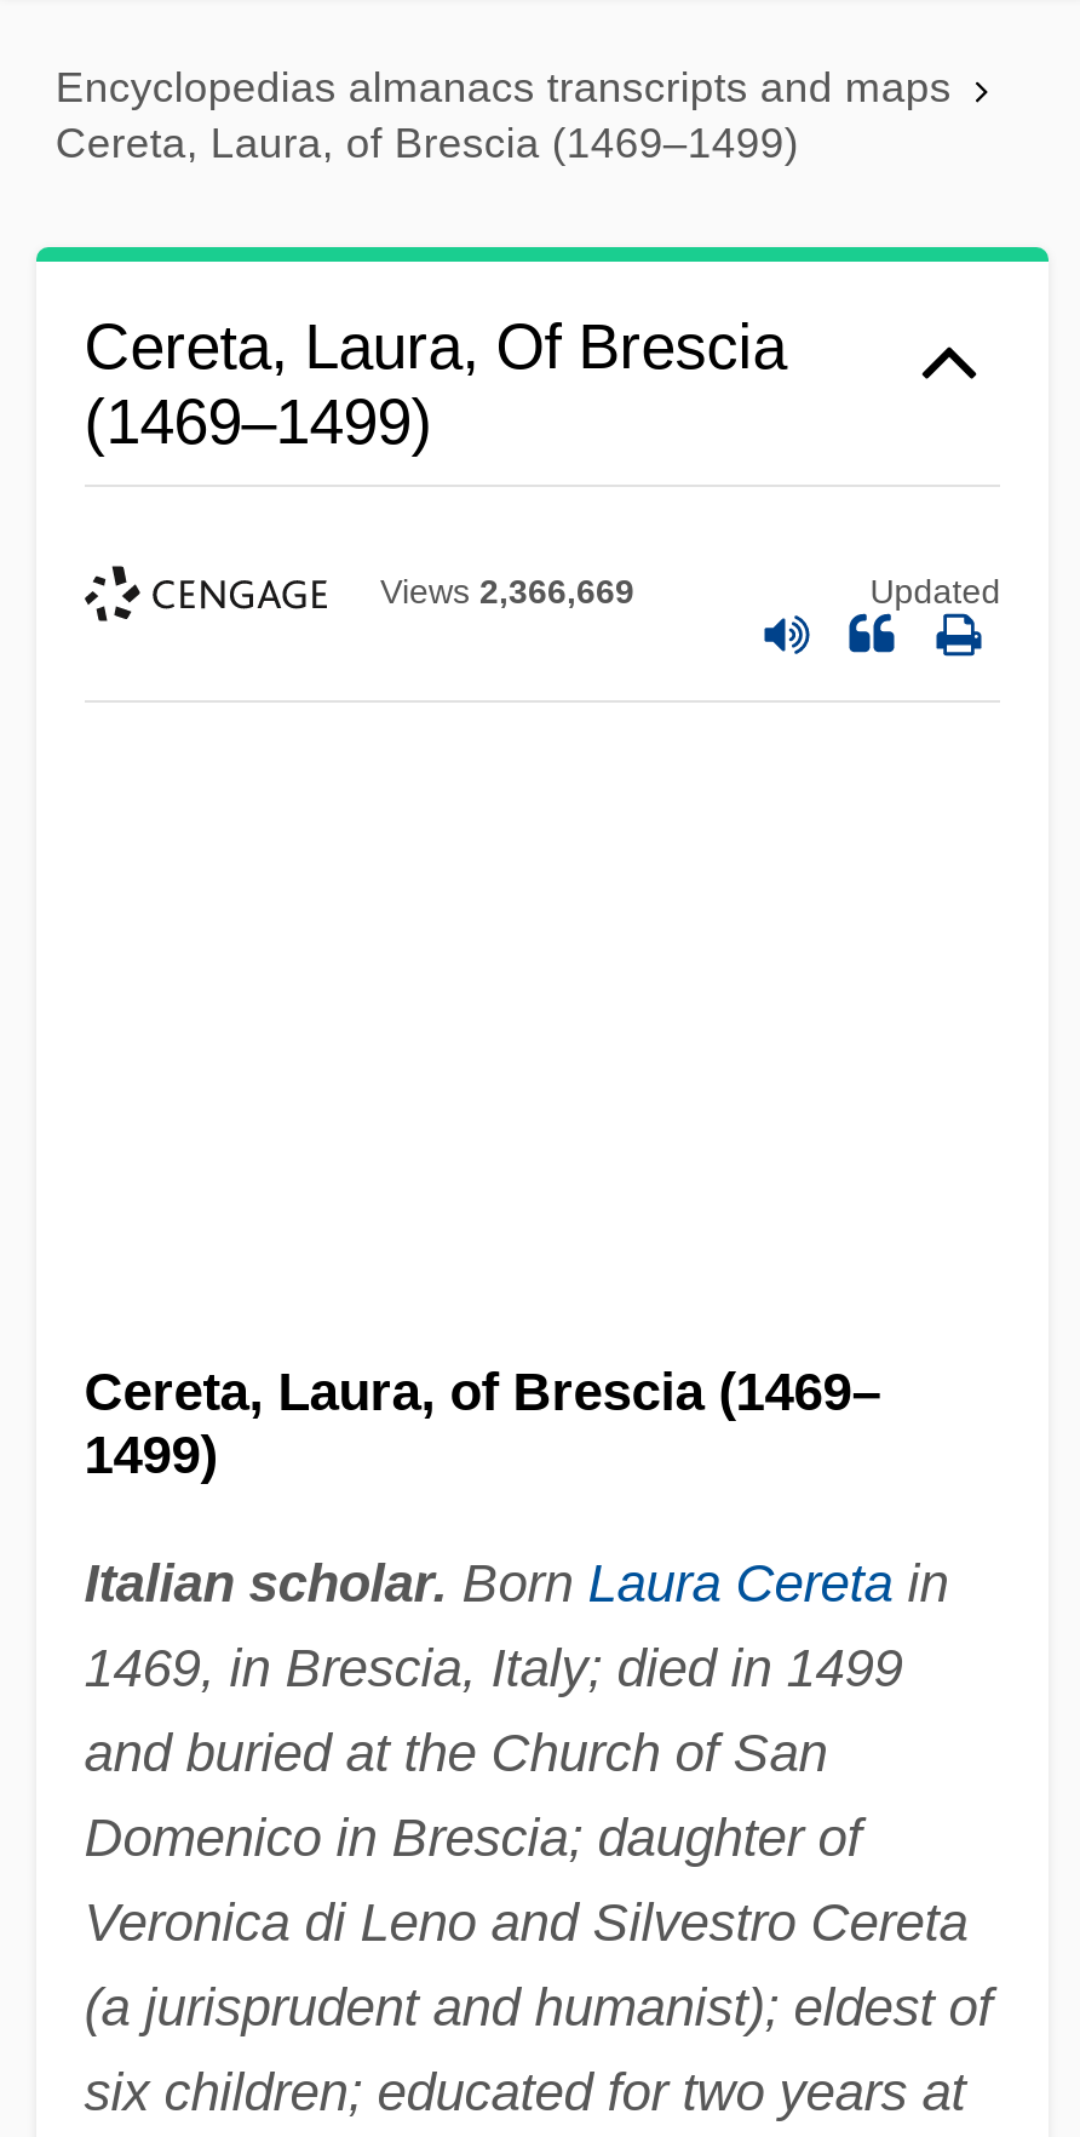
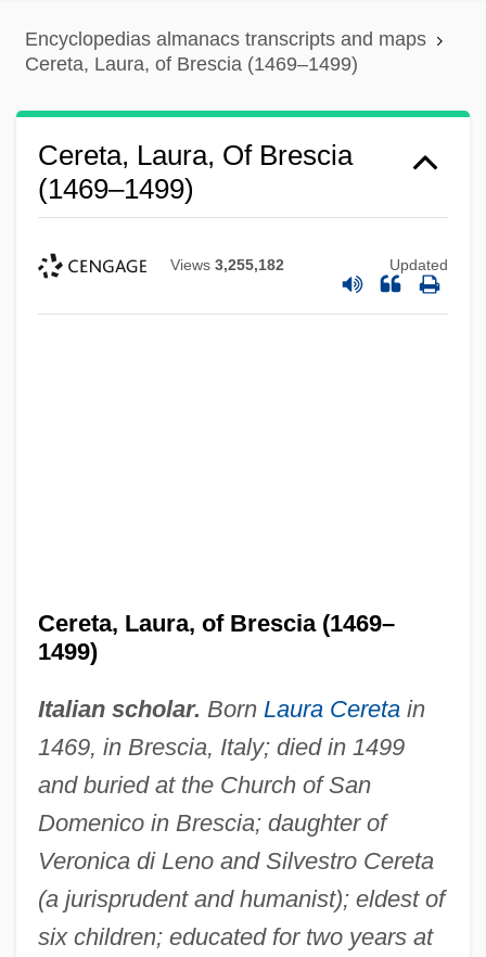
- Views 2,366,669
+ Views 3,255,182
